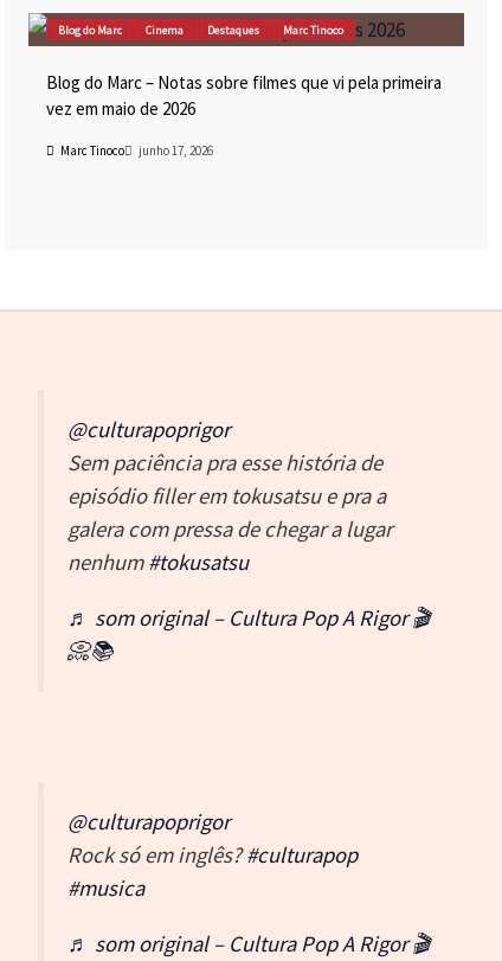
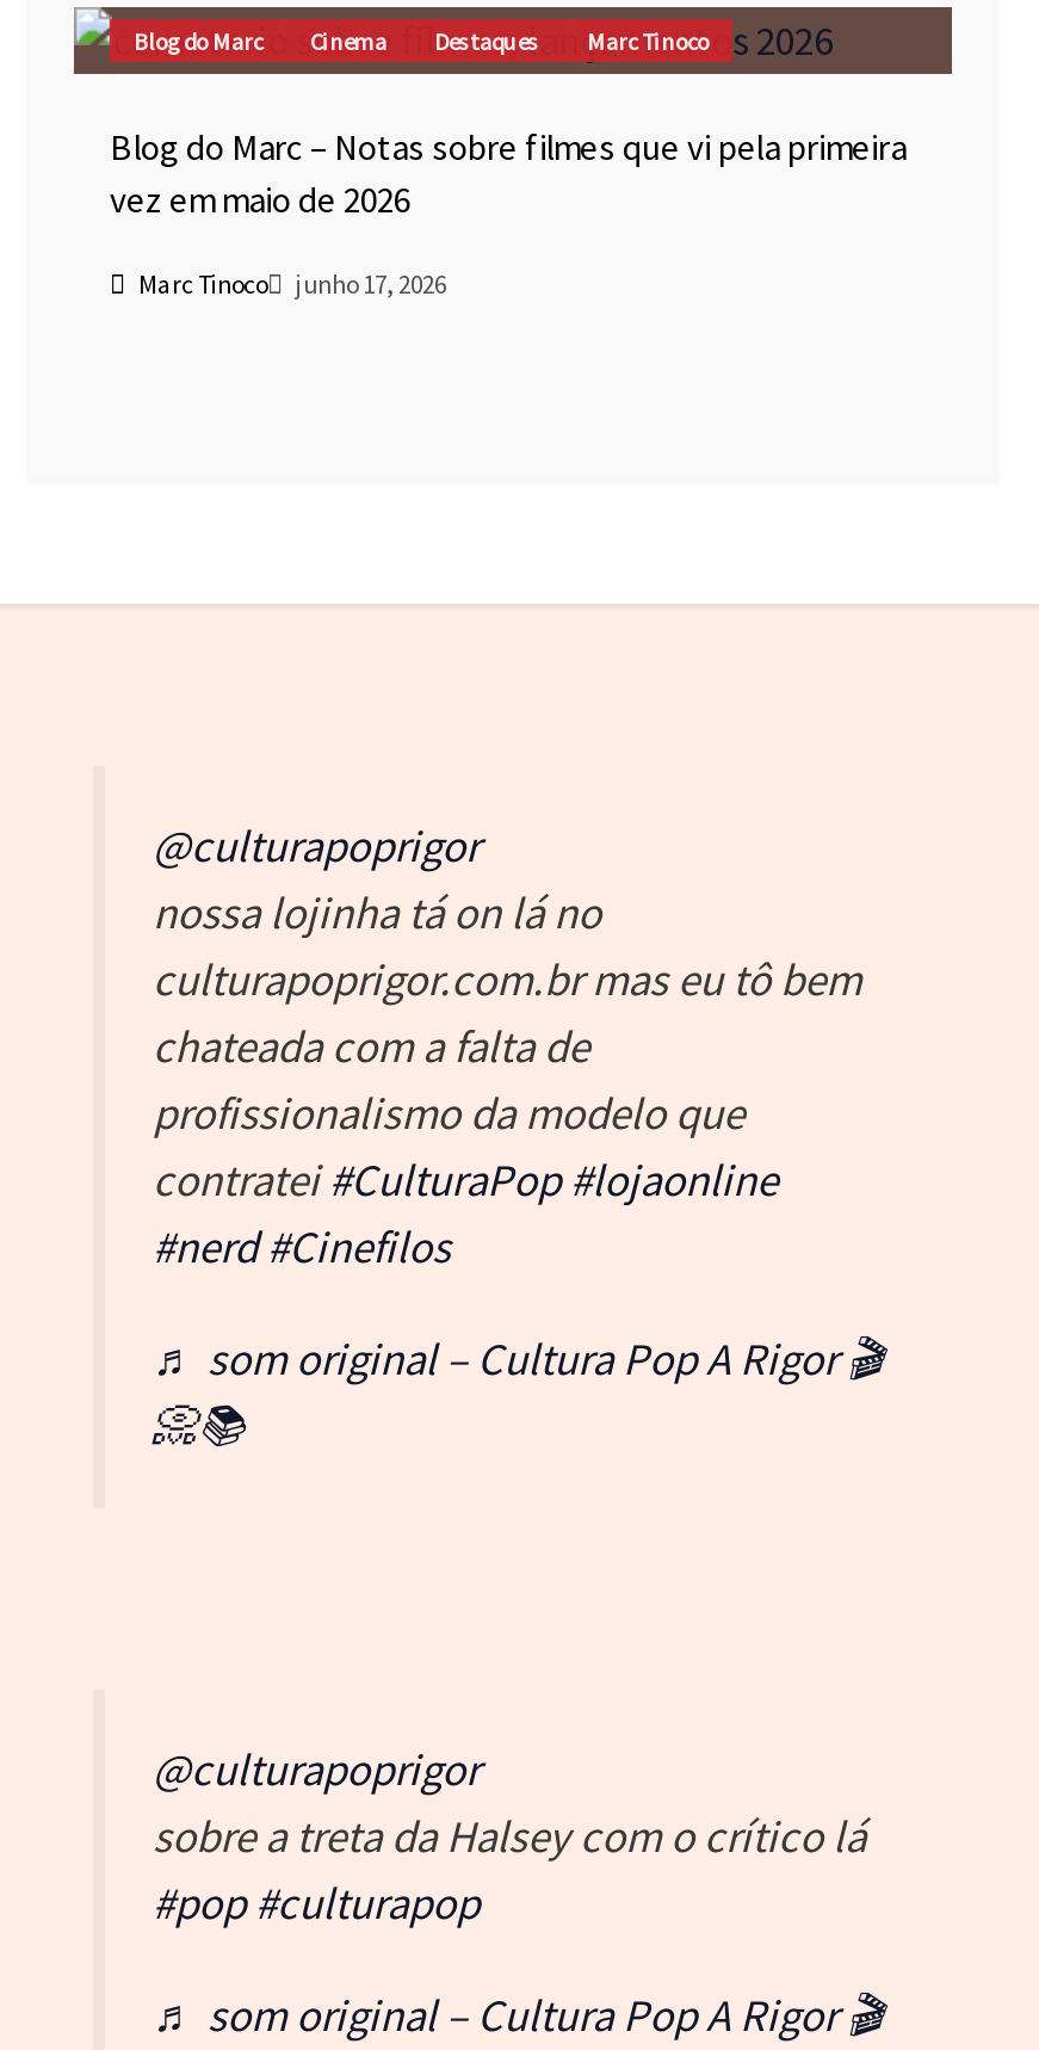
- Sem paciência pra esse história de
- episódio filler em tokusatsu e pra a
- galera com pressa de chegar a lugar
- nenhum #tokusatsu
+ nossa lojinha tá on lá no
+ culturapoprigor.com.br mas eu tô bem
+ chateada com a falta de
+ profissionalismo da modelo que
+ contratei #CulturaPop #lojaonline
+ #nerd #Cinefilos

- Rock só em inglês? #culturapop
- #musica
+ sobre a treta da Halsey com o crítico lá
+ #pop #culturapop
